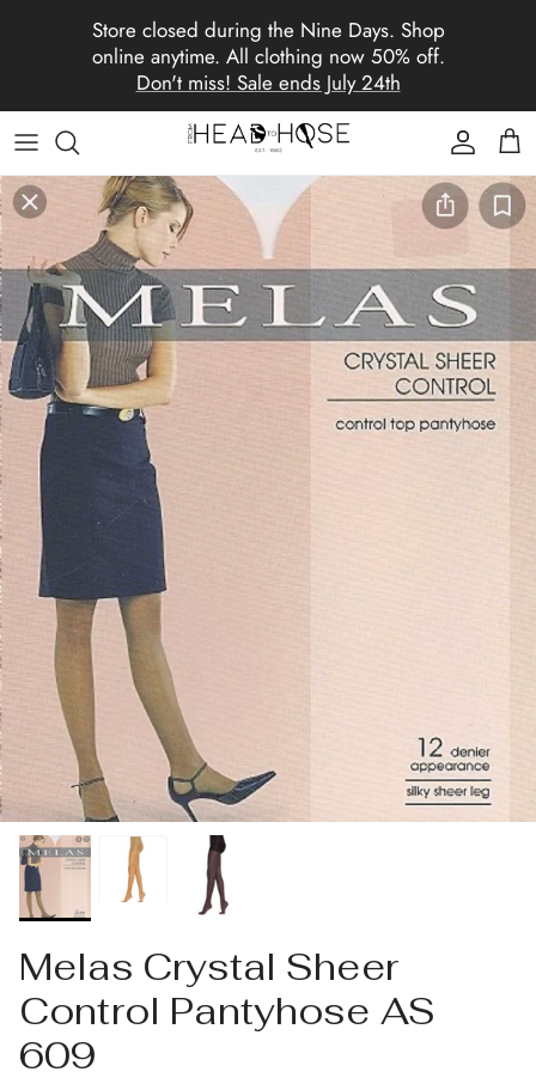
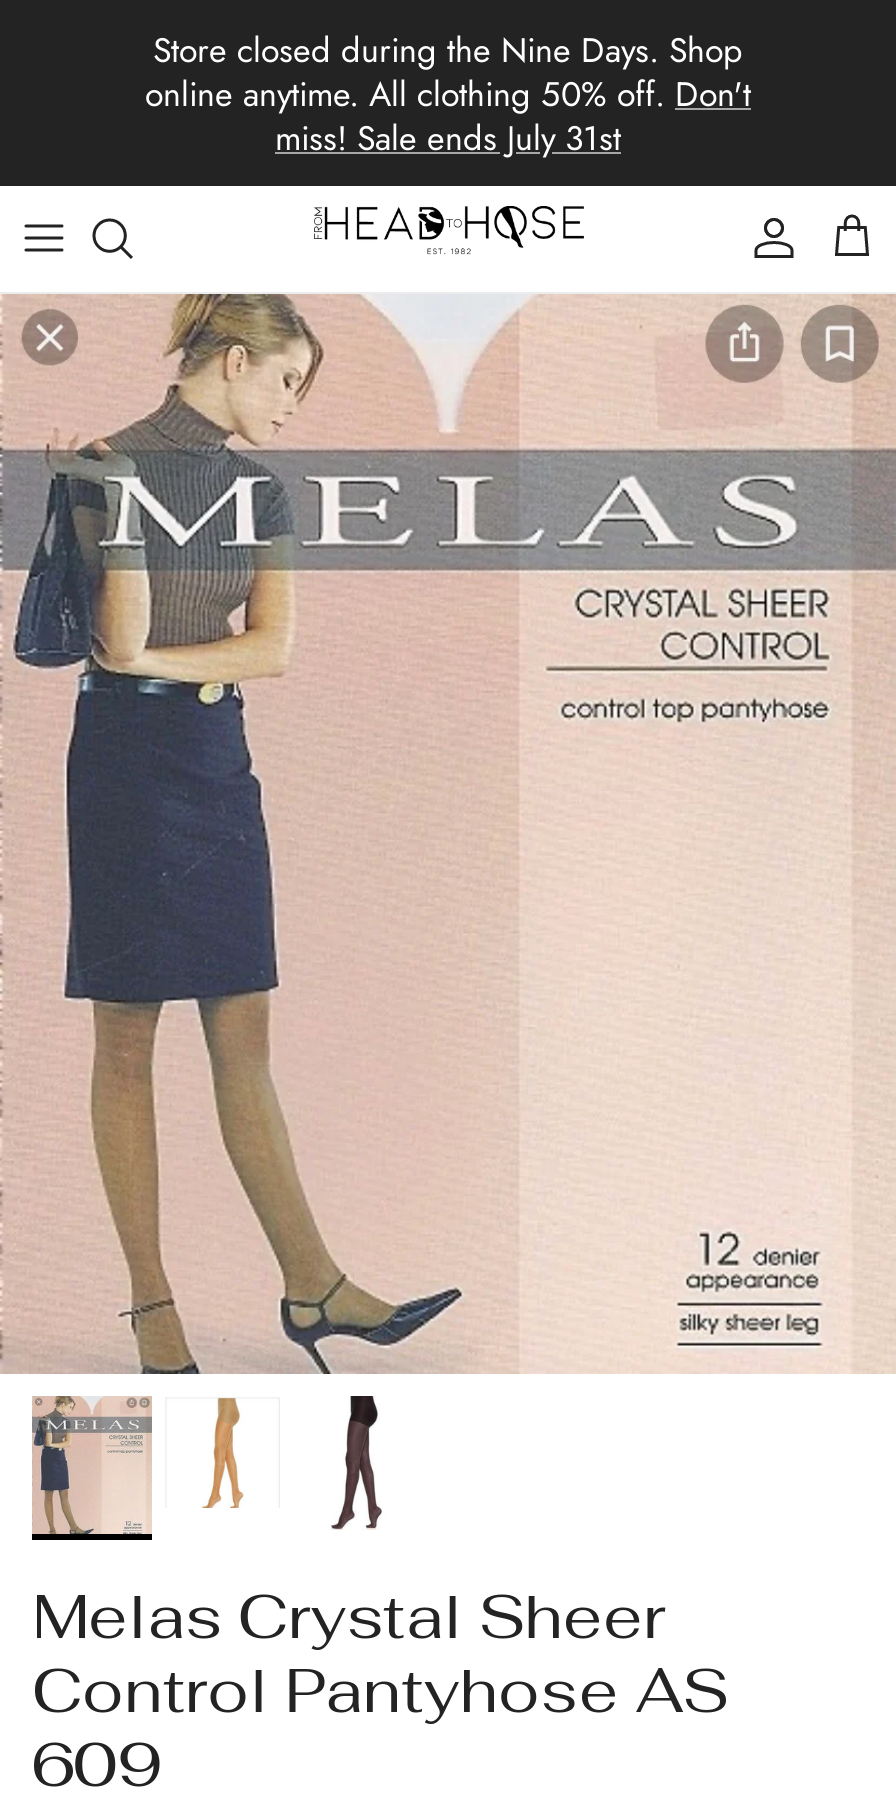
- online anytime. All clothing now 50% off.
- Don't miss! Sale ends July 24th
+ online anytime. All clothing 50% off. Don't
+ miss! Sale ends July 31st
